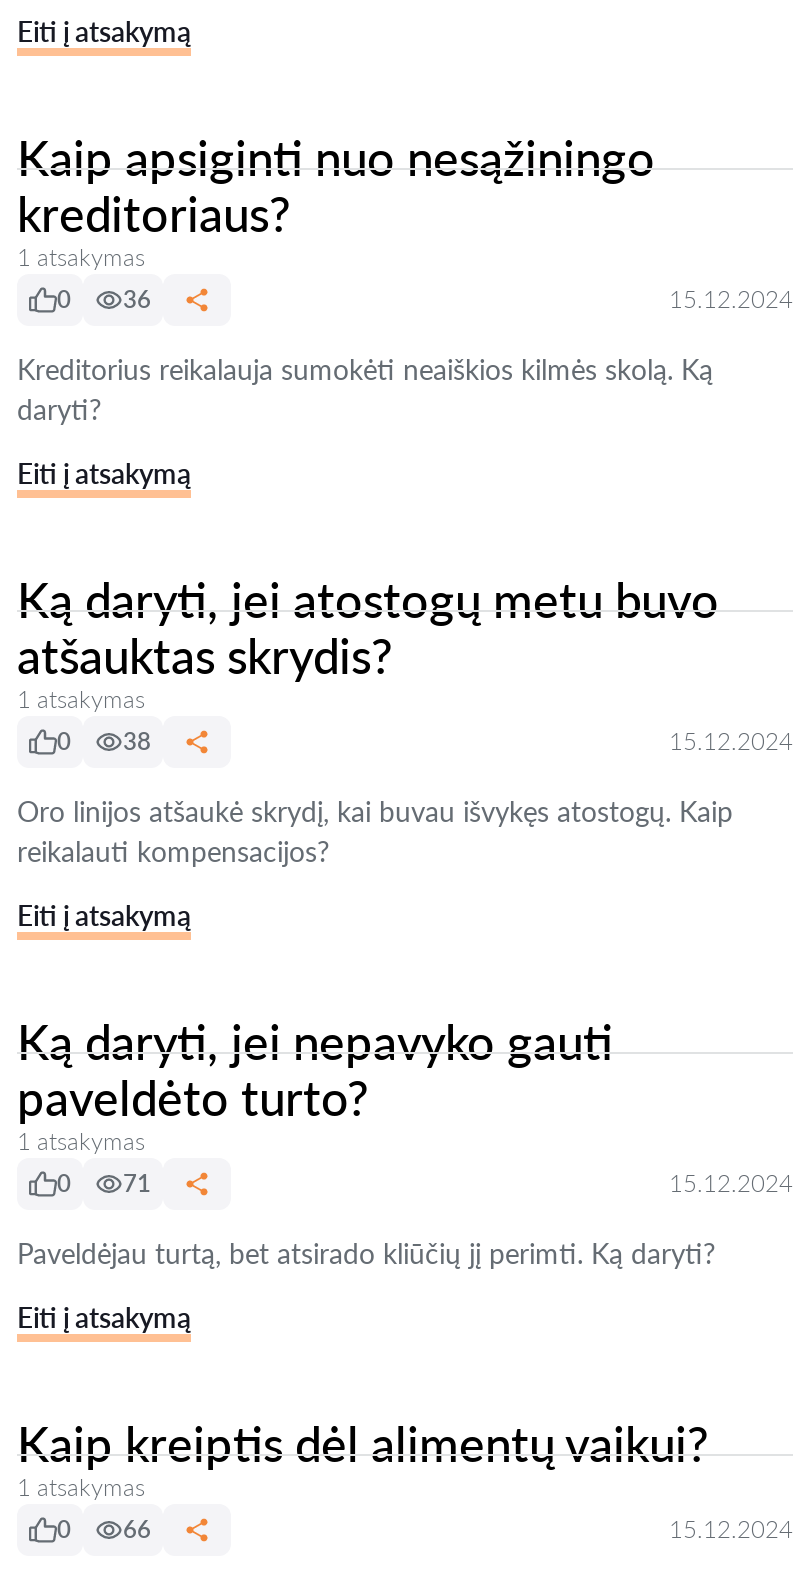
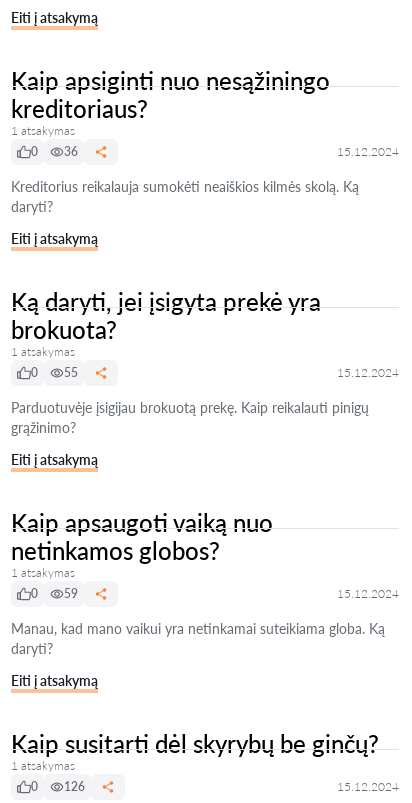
- Ką daryti, jei atostogų metu buvo
- atšauktas skrydis?
+ Ką daryti, jei įsigyta prekė yra
+ brokuota?

- 0 38
+ 0 55

- Oro linijos atšaukė skrydį, kai buvau išvykęs atostogų. Kaip
- reikalauti kompensacijos?
+ Parduotuvėje įsigijau brokuotą prekę. Kaip reikalauti pinigų
+ grąžinimo?

- Ką daryti, jei nepavyko gauti
- paveldėto turto?
+ Kaip apsaugoti vaiką nuo
+ netinkamos globos?

- 0 71
+ 0 59

- Paveldėjau turtą, bet atsirado kliūčių jį perimti. Ką daryti?
+ Manau, kad mano vaikui yra netinkamai suteikiama globa. Ką
+ daryti?

- Kaip kreiptis dėl alimentų vaikui?
+ Kaip susitarti dėl skyrybų be ginčų?

- 0 66
+ 0 126
